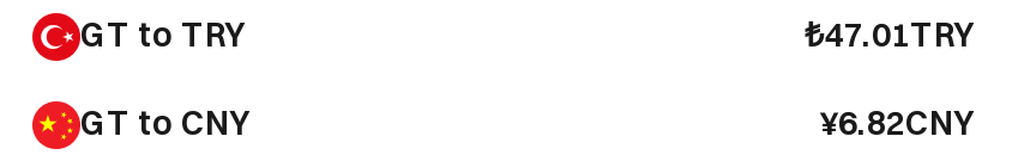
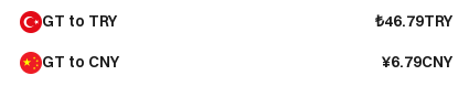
- ₺47.01TRY
+ ₺46.79TRY

- ¥6.82CNY
+ ¥6.79CNY
